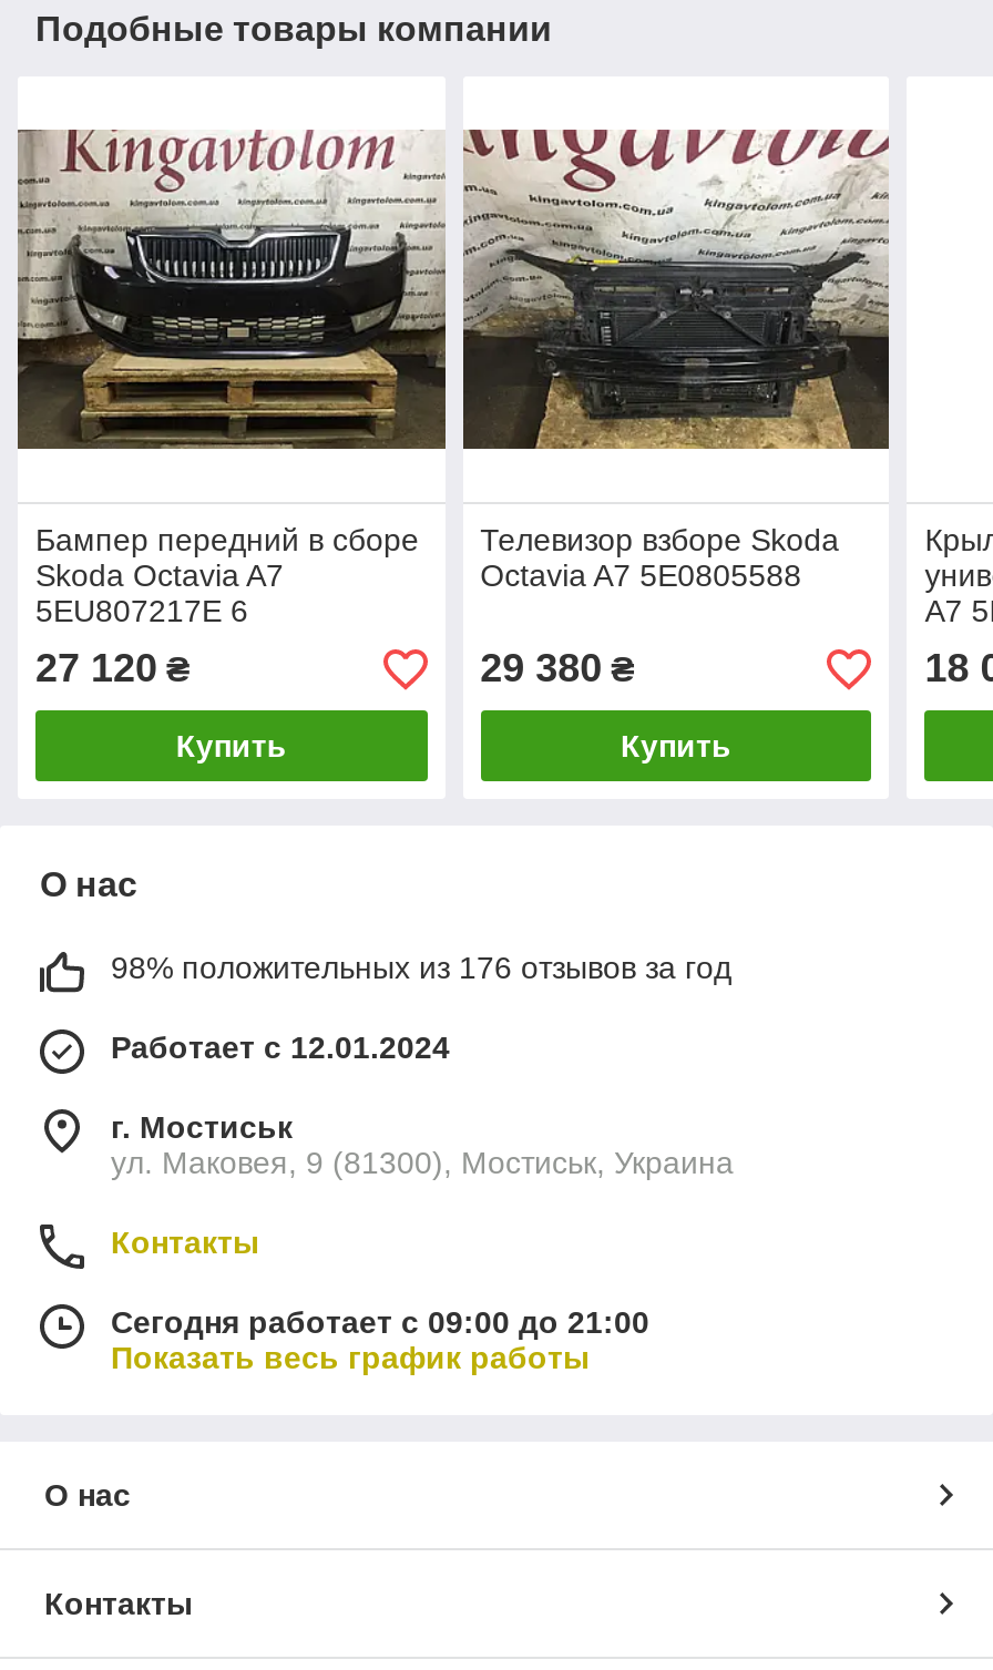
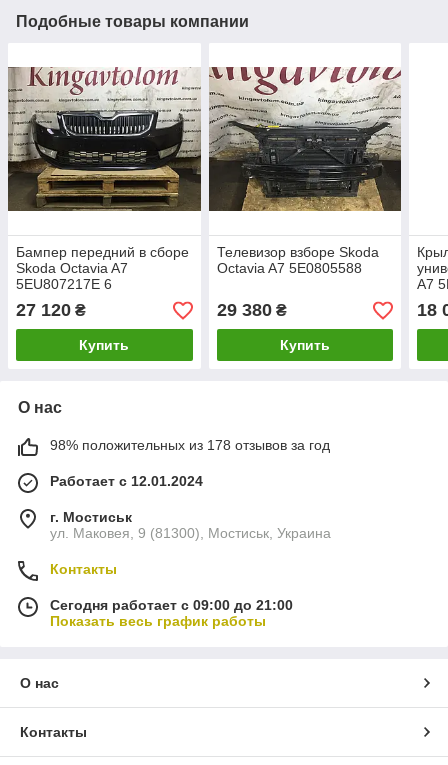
- 98% положительных из 176 отзывов за год
+ 98% положительных из 178 отзывов за год
